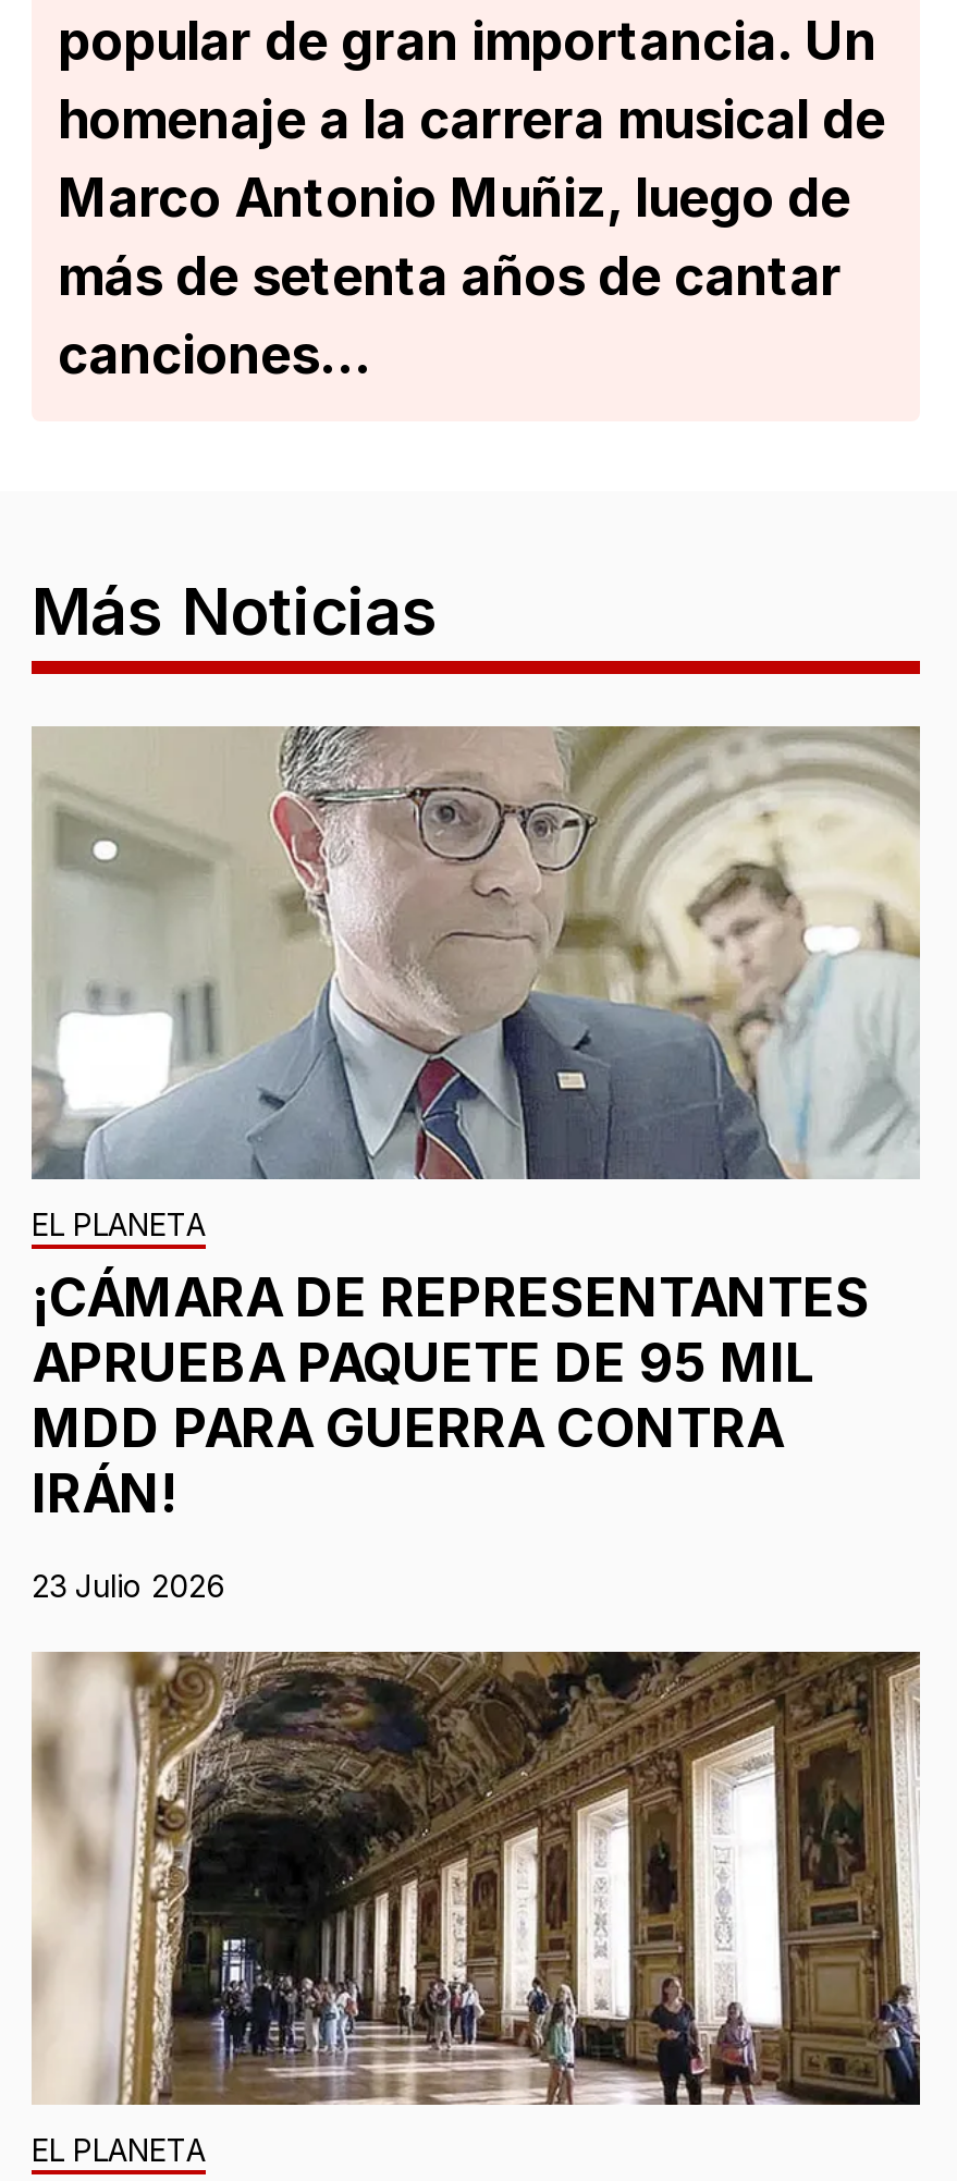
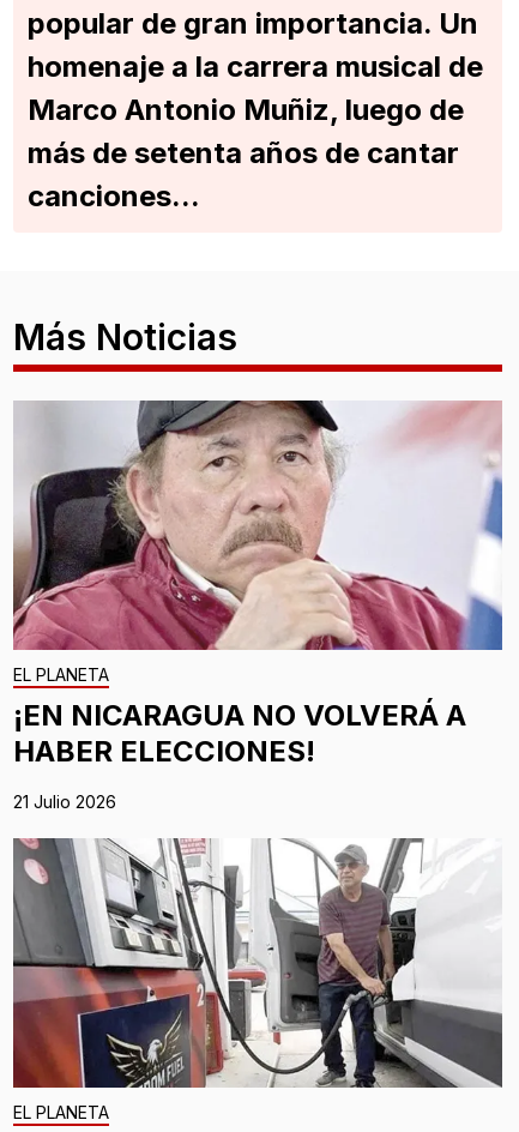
- [image]
- ¡CÁMARA DE REPRESENTANTES
- APRUEBA PAQUETE DE 95 MIL
- MDD PARA GUERRA CONTRA
- IRÁN!
+ [image]
+ ¡EN NICARAGUA NO VOLVERÁ A
+ HABER ELECCIONES!

- 23 Julio 2026
+ 21 Julio 2026

- [image]
+ [image]
